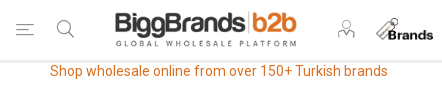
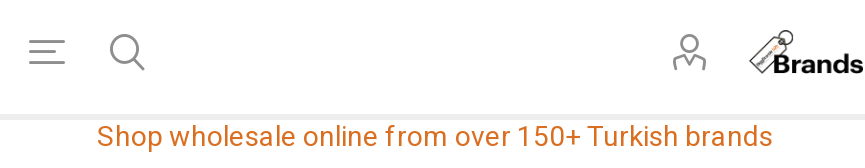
- [image]
